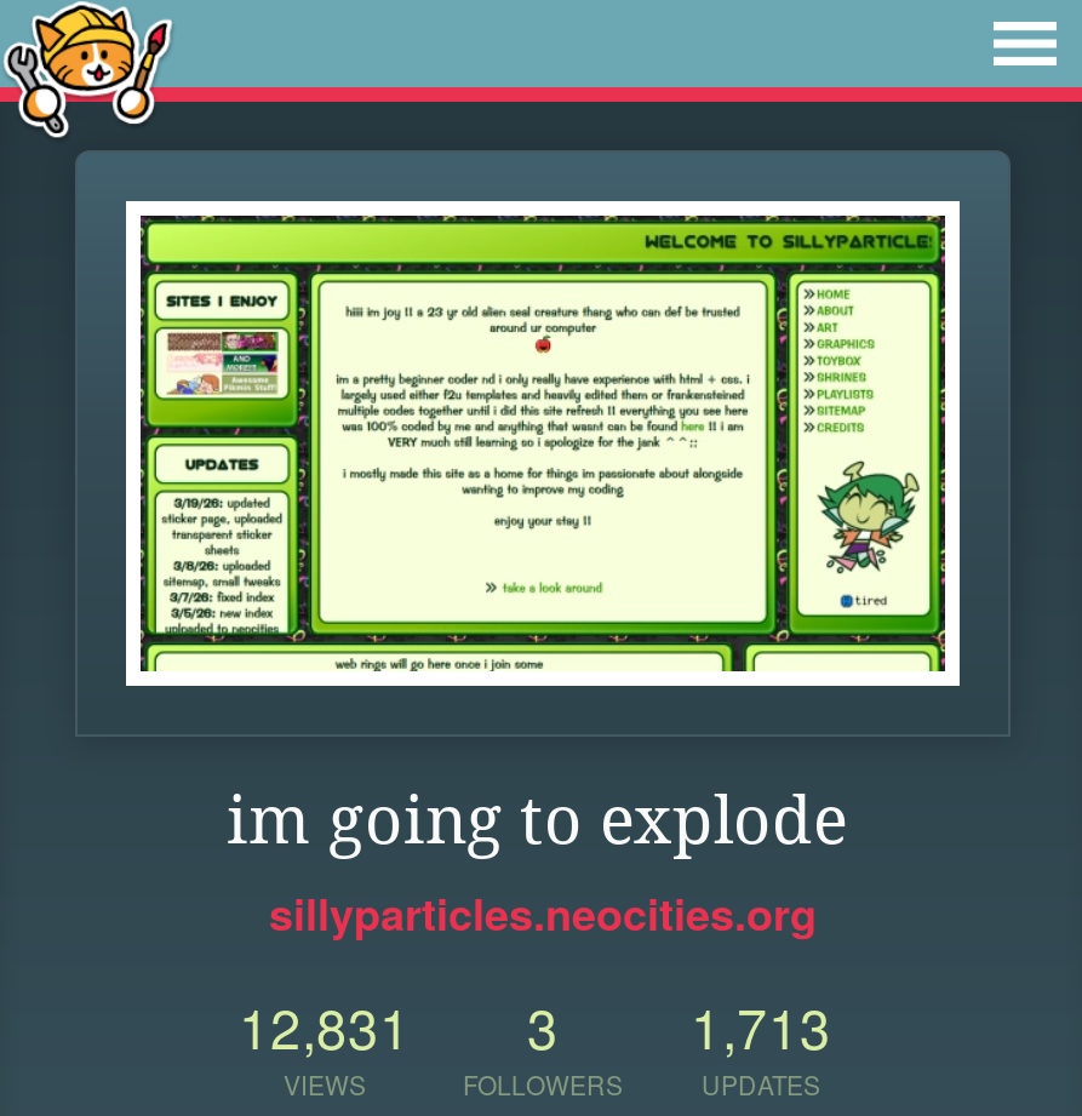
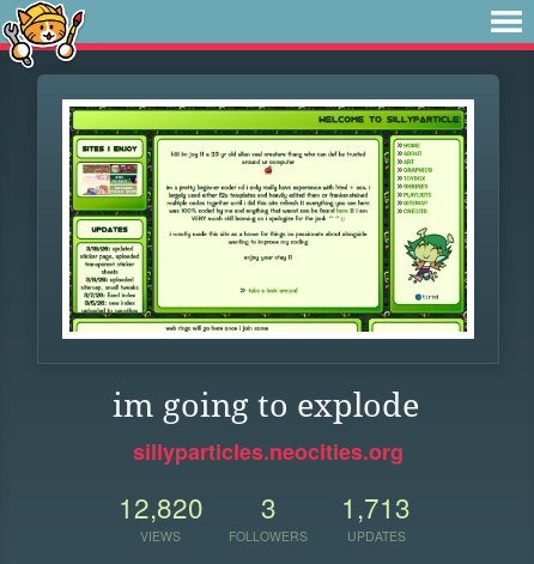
- 12,831 3 1,713
+ 12,820 3 1,713
